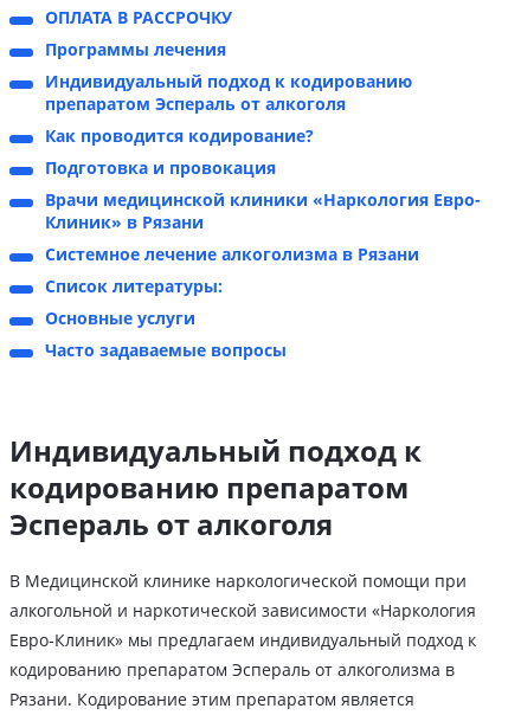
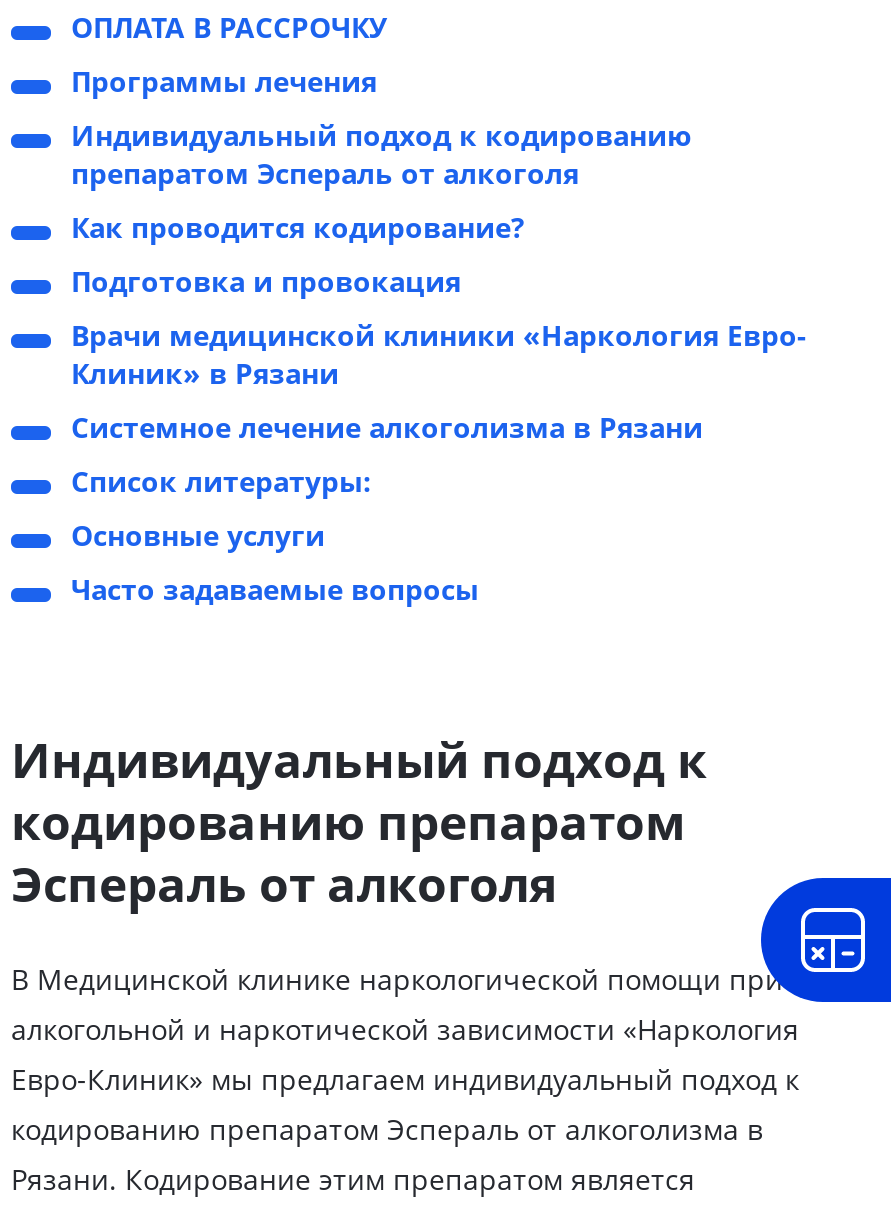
+ [image]
